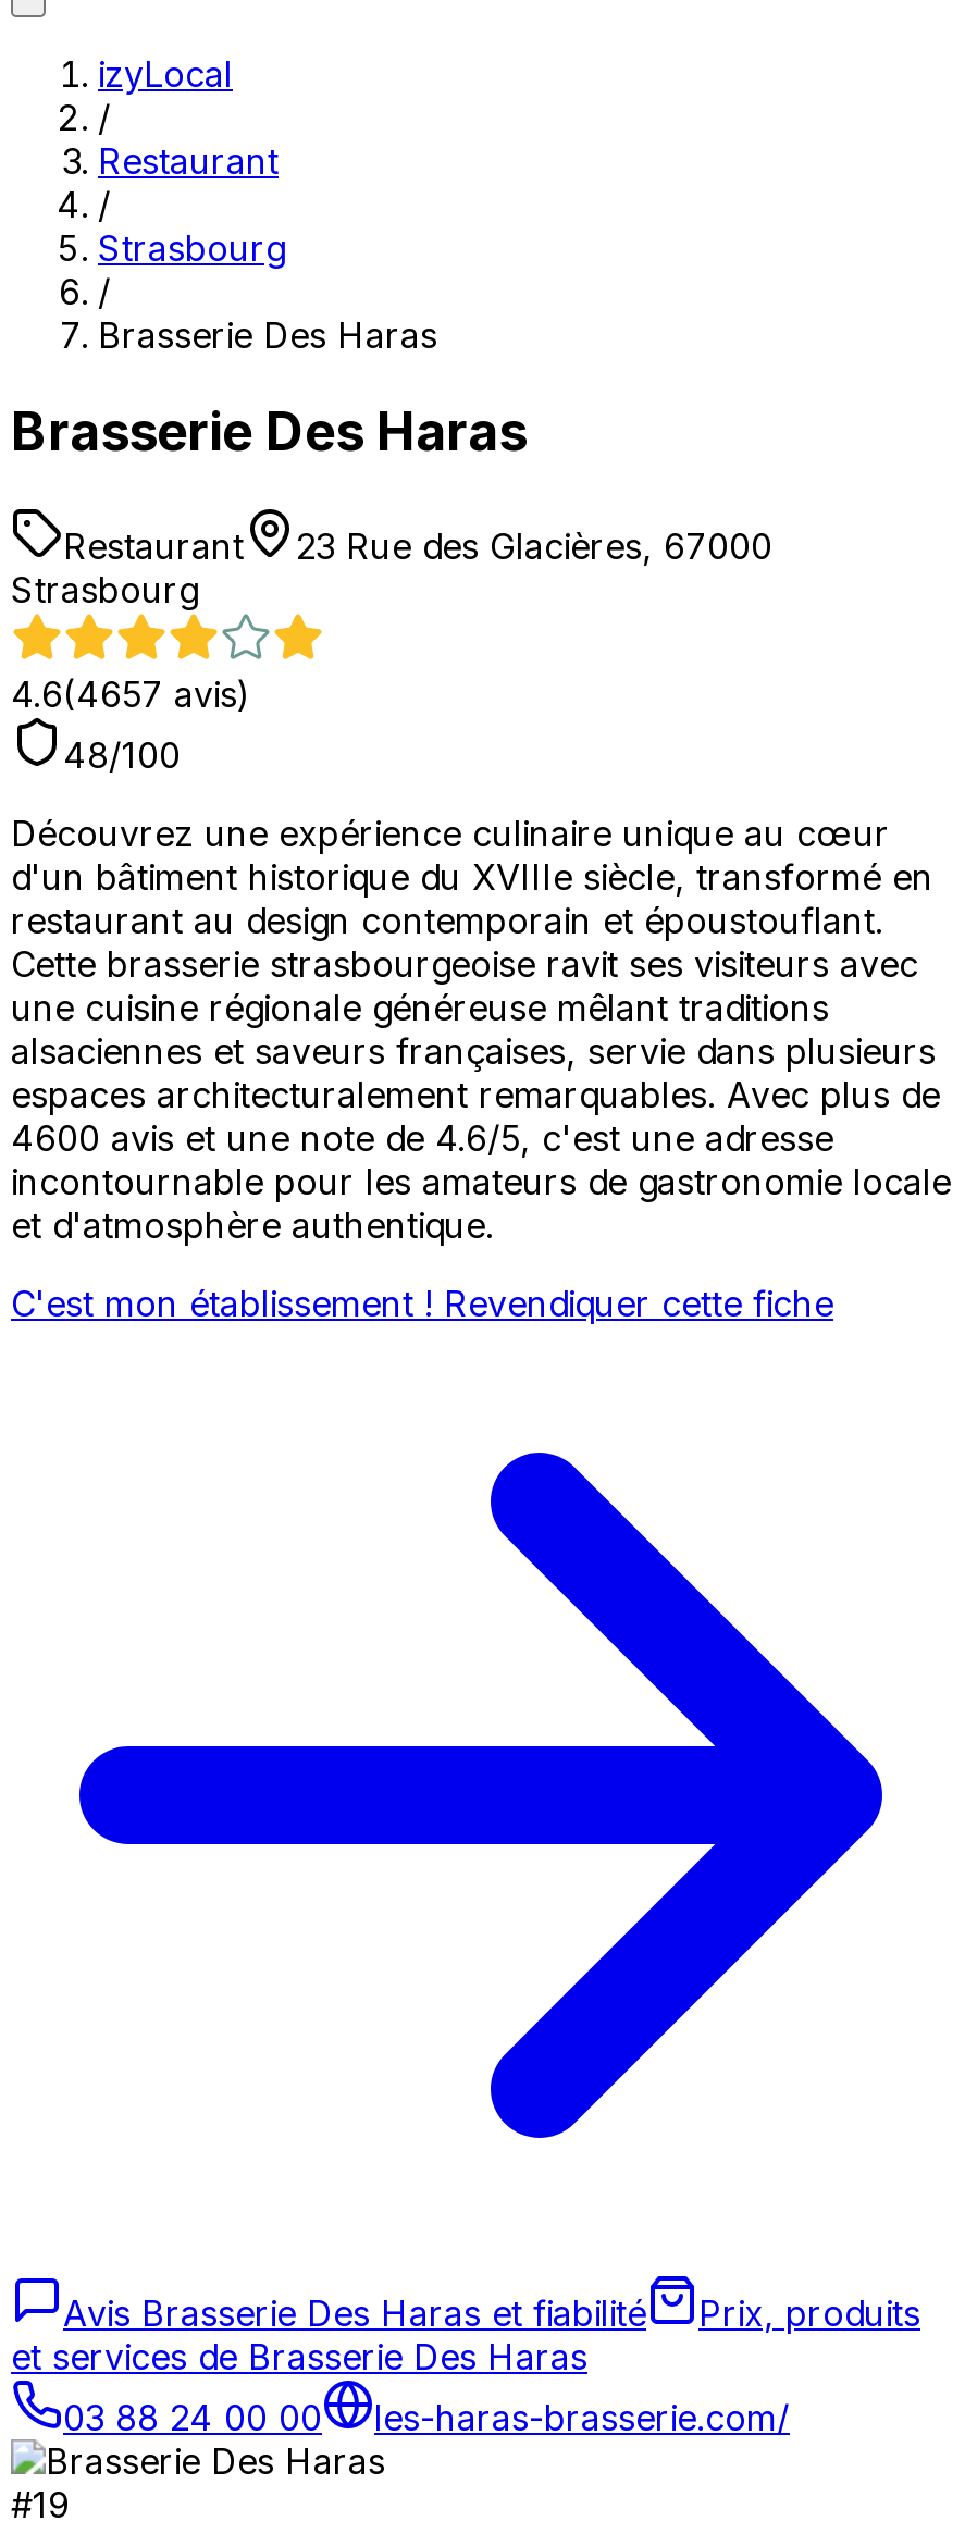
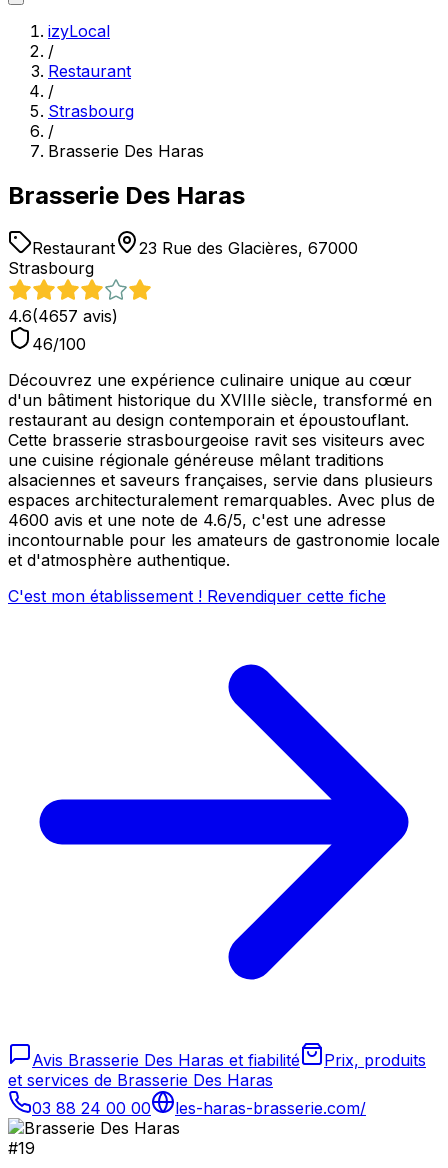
- 48/100
+ 46/100
